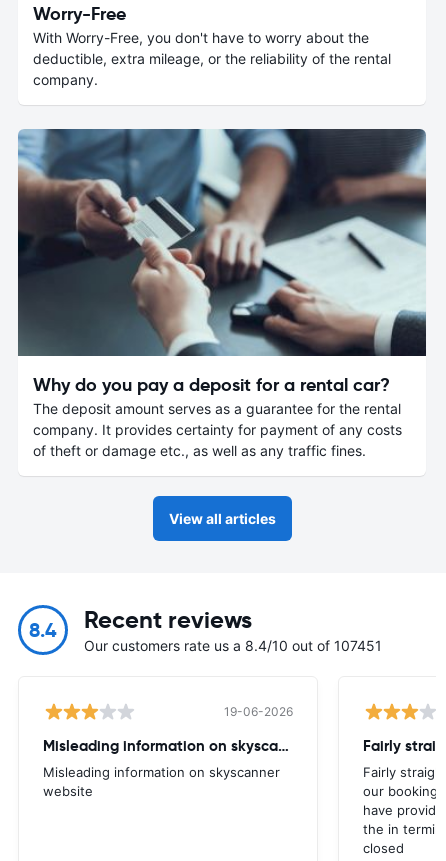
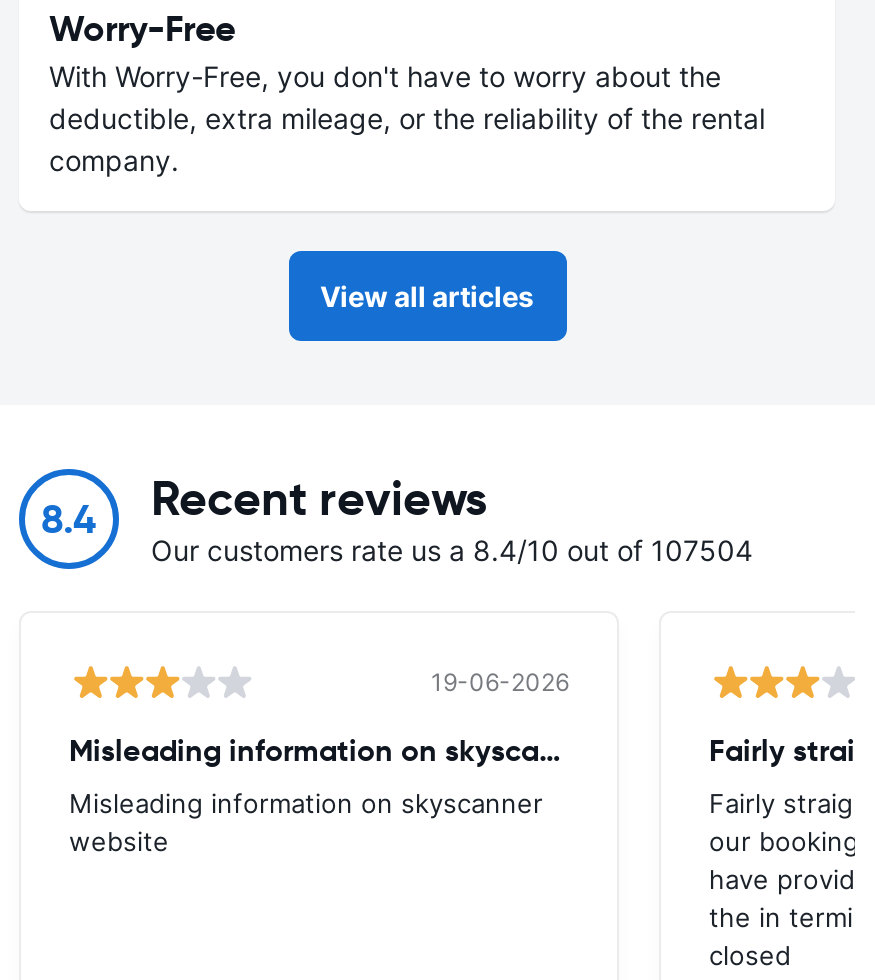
- [image]
- Why do you pay a deposit for a rental car?
- The deposit amount serves as a guarantee for the rental
- company. It provides certainty for payment of any costs
- of theft or damage etc., as well as any traffic fines.

- Our customers rate us a 8.4/10 out of 107451
+ Our customers rate us a 8.4/10 out of 107504
